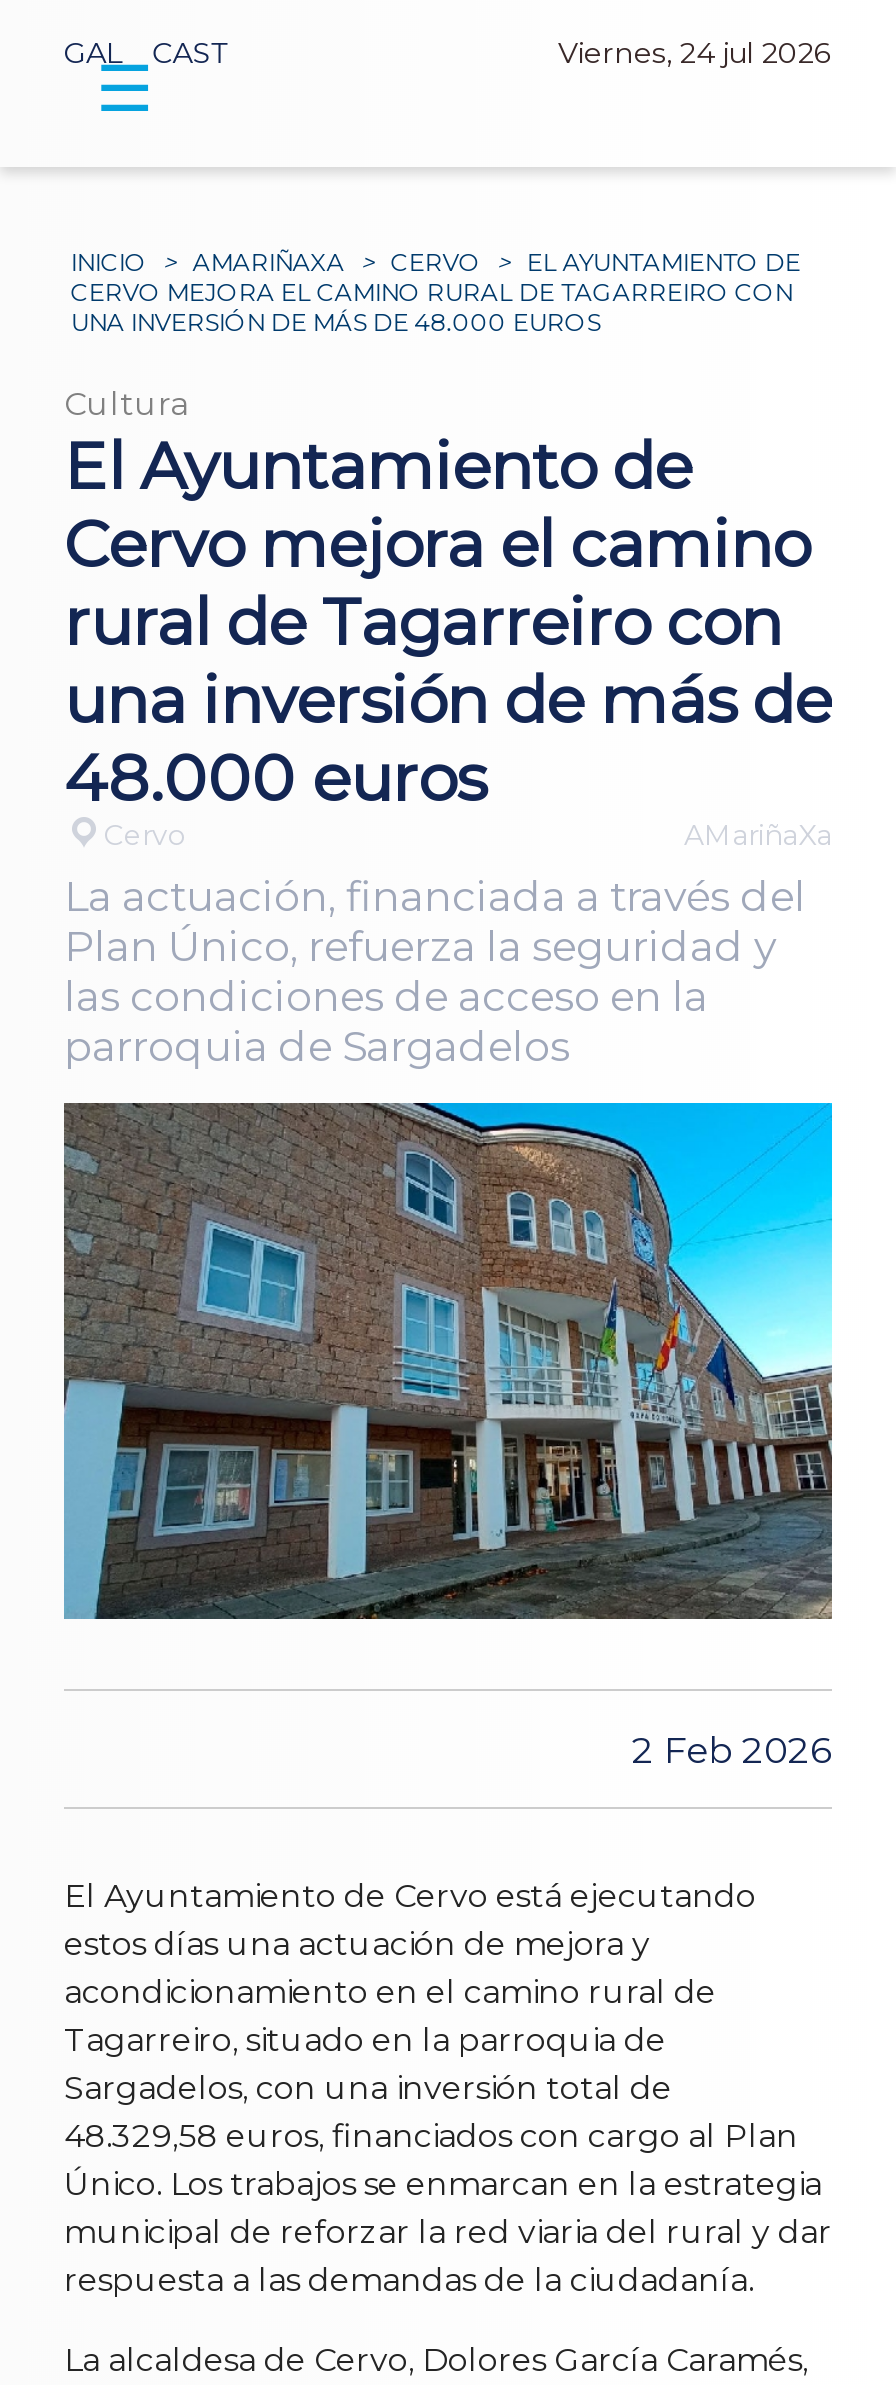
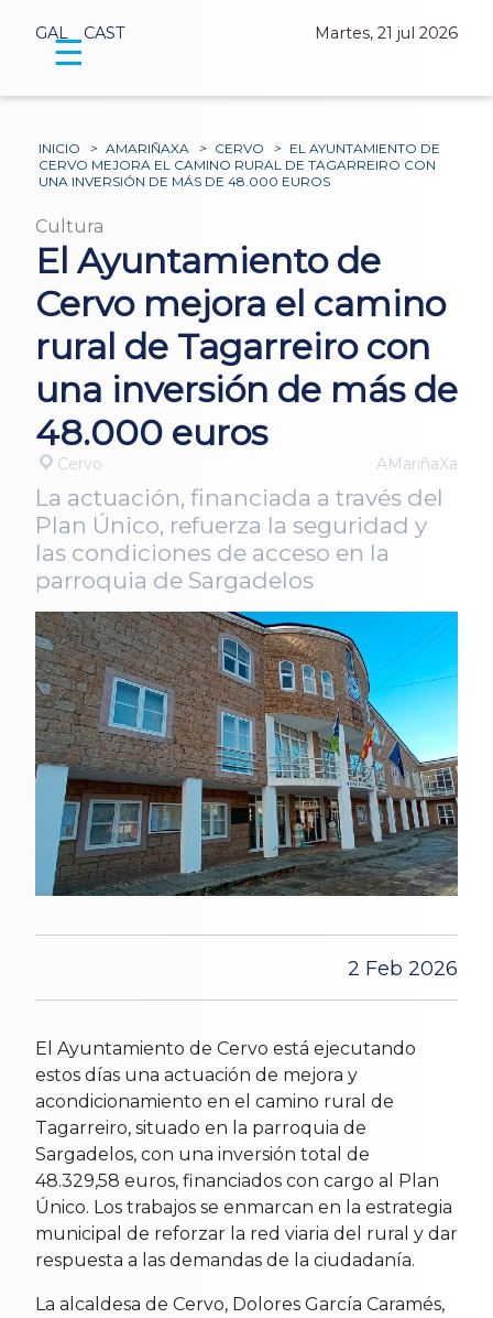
- Viernes, 24 jul 2026
+ Martes, 21 jul 2026
